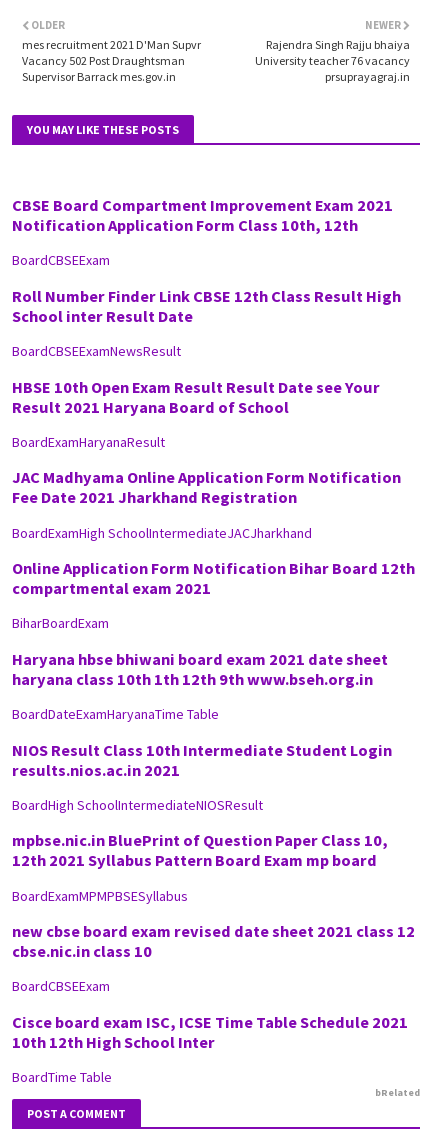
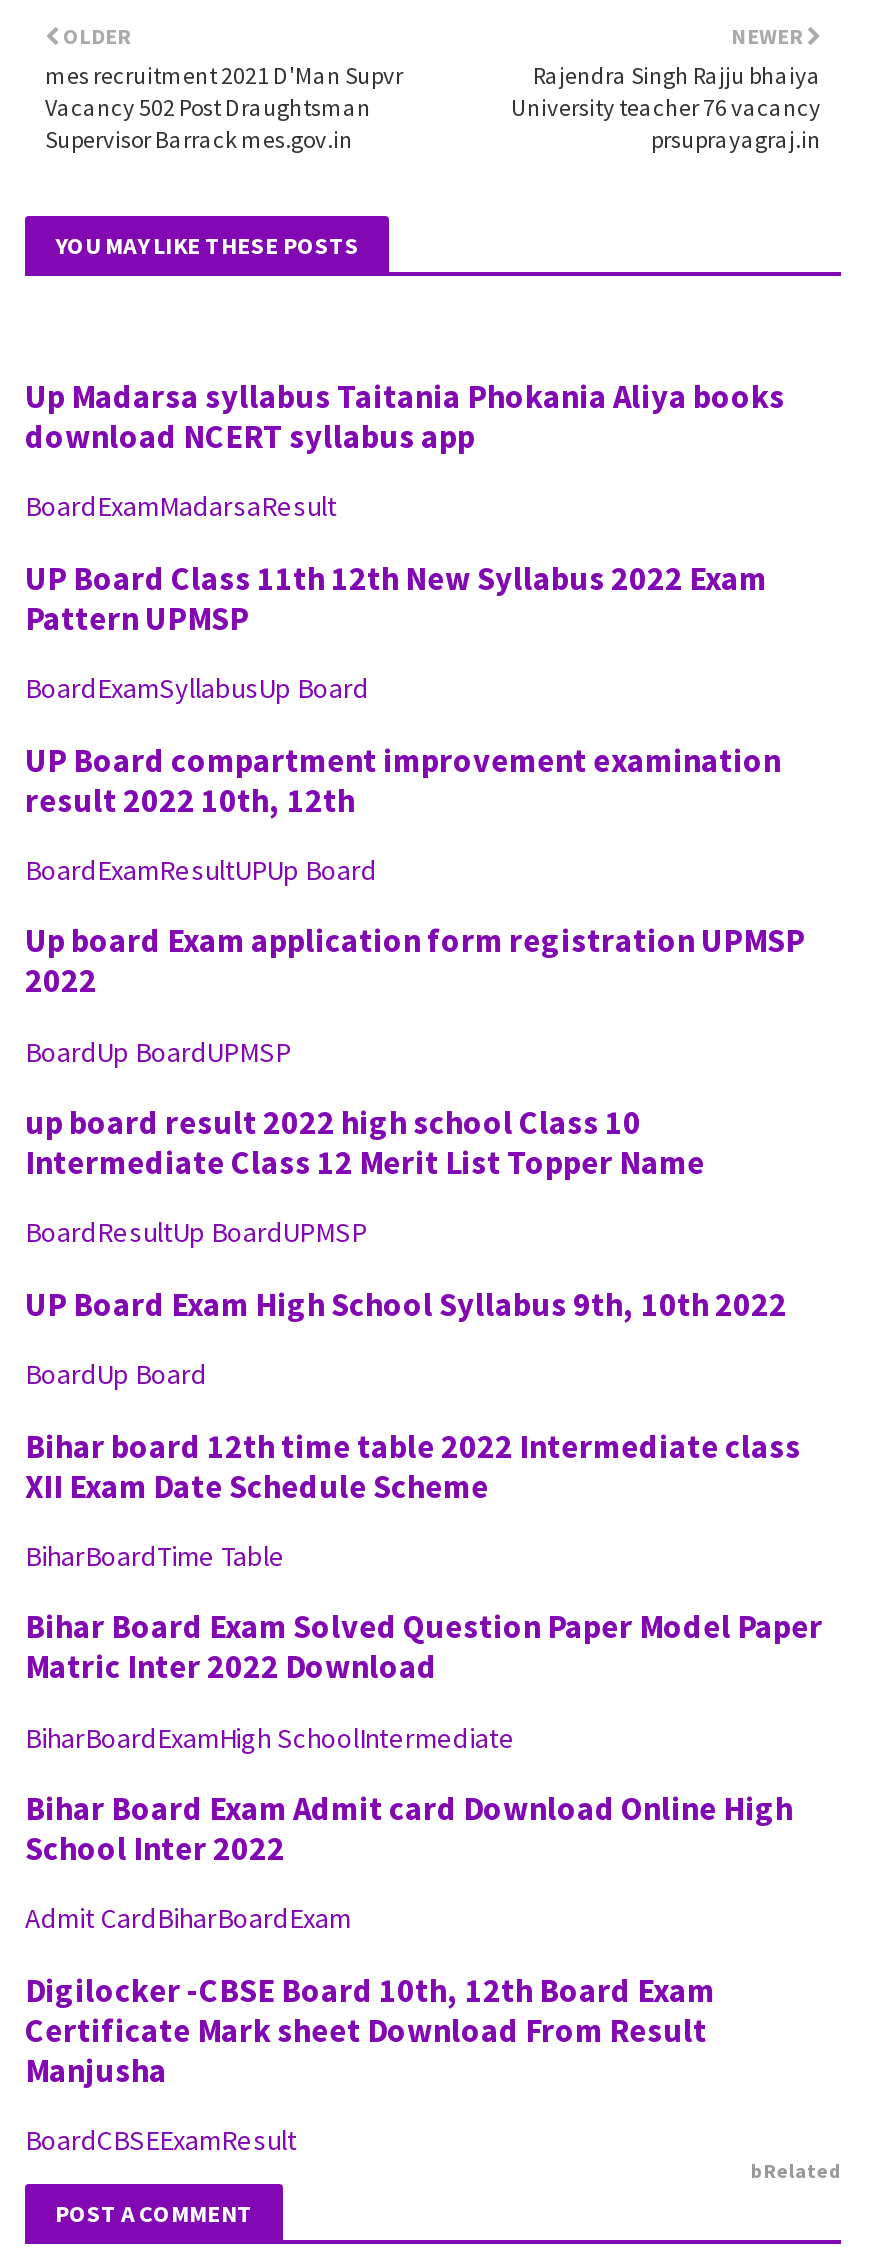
- CBSE Board Compartment Improvement Exam 2021
- Notification Application Form Class 10th, 12th
+ Up Madarsa syllabus Taitania Phokania Aliya books
+ download NCERT syllabus app

- BoardCBSEExam
+ BoardExamMadarsaResult

- Roll Number Finder Link CBSE 12th Class Result High
- School inter Result Date
+ UP Board Class 11th 12th New Syllabus 2022 Exam
+ Pattern UPMSP

- BoardCBSEExamNewsResult
+ BoardExamSyllabusUp Board

- HBSE 10th Open Exam Result Result Date see Your
- Result 2021 Haryana Board of School
+ UP Board compartment improvement examination
+ result 2022 10th, 12th

- BoardExamHaryanaResult
+ BoardExamResultUPUp Board

- JAC Madhyama Online Application Form Notification
- Fee Date 2021 Jharkhand Registration
+ Up board Exam application form registration UPMSP
+ 2022

- BoardExamHigh SchoolIntermediateJACJharkhand
+ BoardUp BoardUPMSP

- Online Application Form Notification Bihar Board 12th
- compartmental exam 2021
+ up board result 2022 high school Class 10
+ Intermediate Class 12 Merit List Topper Name

- BiharBoardExam
+ BoardResultUp BoardUPMSP

- Haryana hbse bhiwani board exam 2021 date sheet
- haryana class 10th 1th 12th 9th www.bseh.org.in
+ UP Board Exam High School Syllabus 9th, 10th 2022

- BoardDateExamHaryanaTime Table
+ BoardUp Board

- NIOS Result Class 10th Intermediate Student Login
- results.nios.ac.in 2021
+ Bihar board 12th time table 2022 Intermediate class
+ XII Exam Date Schedule Scheme

- BoardHigh SchoolIntermediateNIOSResult
+ BiharBoardTime Table

- mpbse.nic.in BluePrint of Question Paper Class 10,
- 12th 2021 Syllabus Pattern Board Exam mp board
+ Bihar Board Exam Solved Question Paper Model Paper
+ Matric Inter 2022 Download

- BoardExamMPMPBSESyllabus
+ BiharBoardExamHigh SchoolIntermediate

- new cbse board exam revised date sheet 2021 class 12
- cbse.nic.in class 10
+ Bihar Board Exam Admit card Download Online High
+ School Inter 2022

- BoardCBSEExam
+ Admit CardBiharBoardExam

- Cisce board exam ISC, ICSE Time Table Schedule 2021
- 10th 12th High School Inter
+ Digilocker -CBSE Board 10th, 12th Board Exam
+ Certificate Mark sheet Download From Result
+ Manjusha

- BoardTime Table
+ BoardCBSEExamResult
